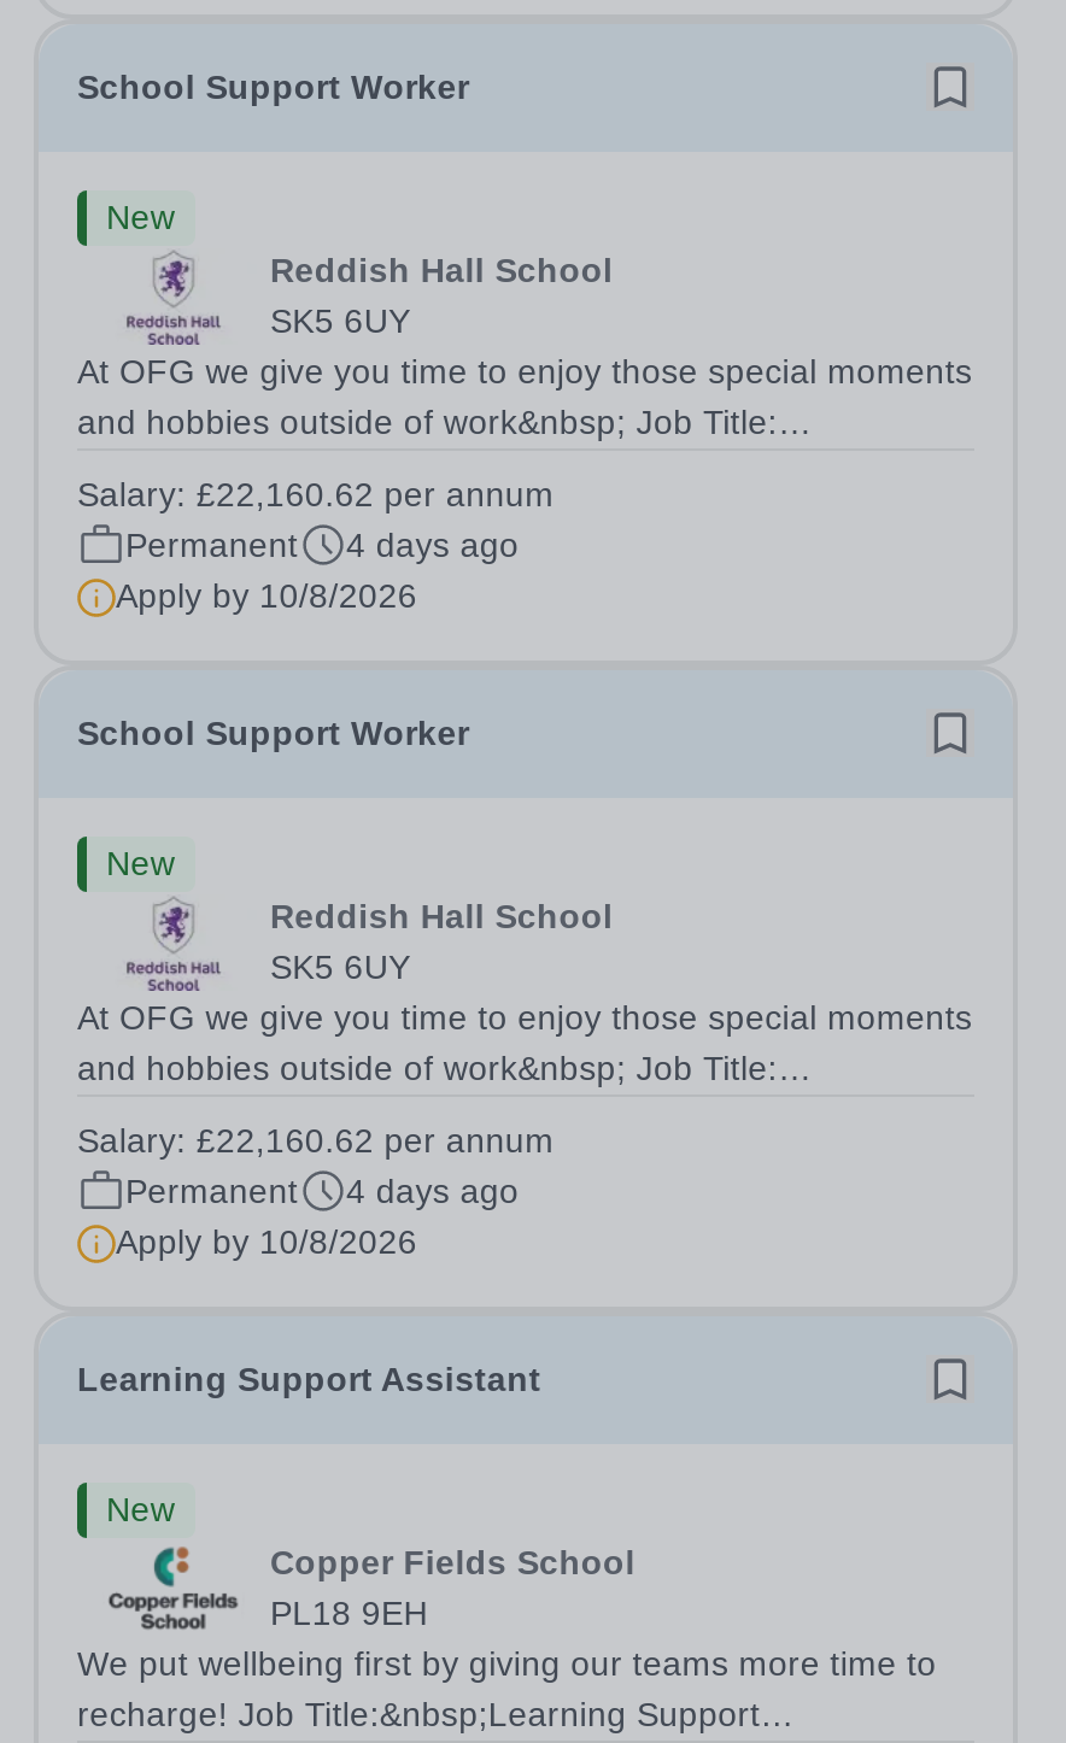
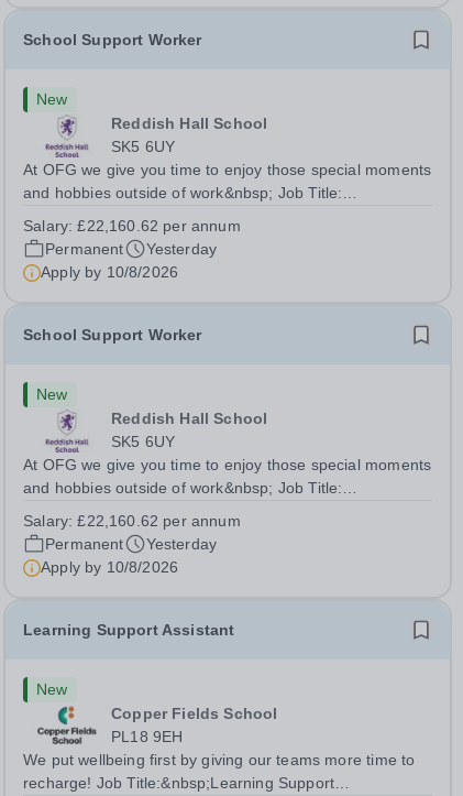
- 4 days ago
+ Yesterday

- 4 days ago
+ Yesterday
